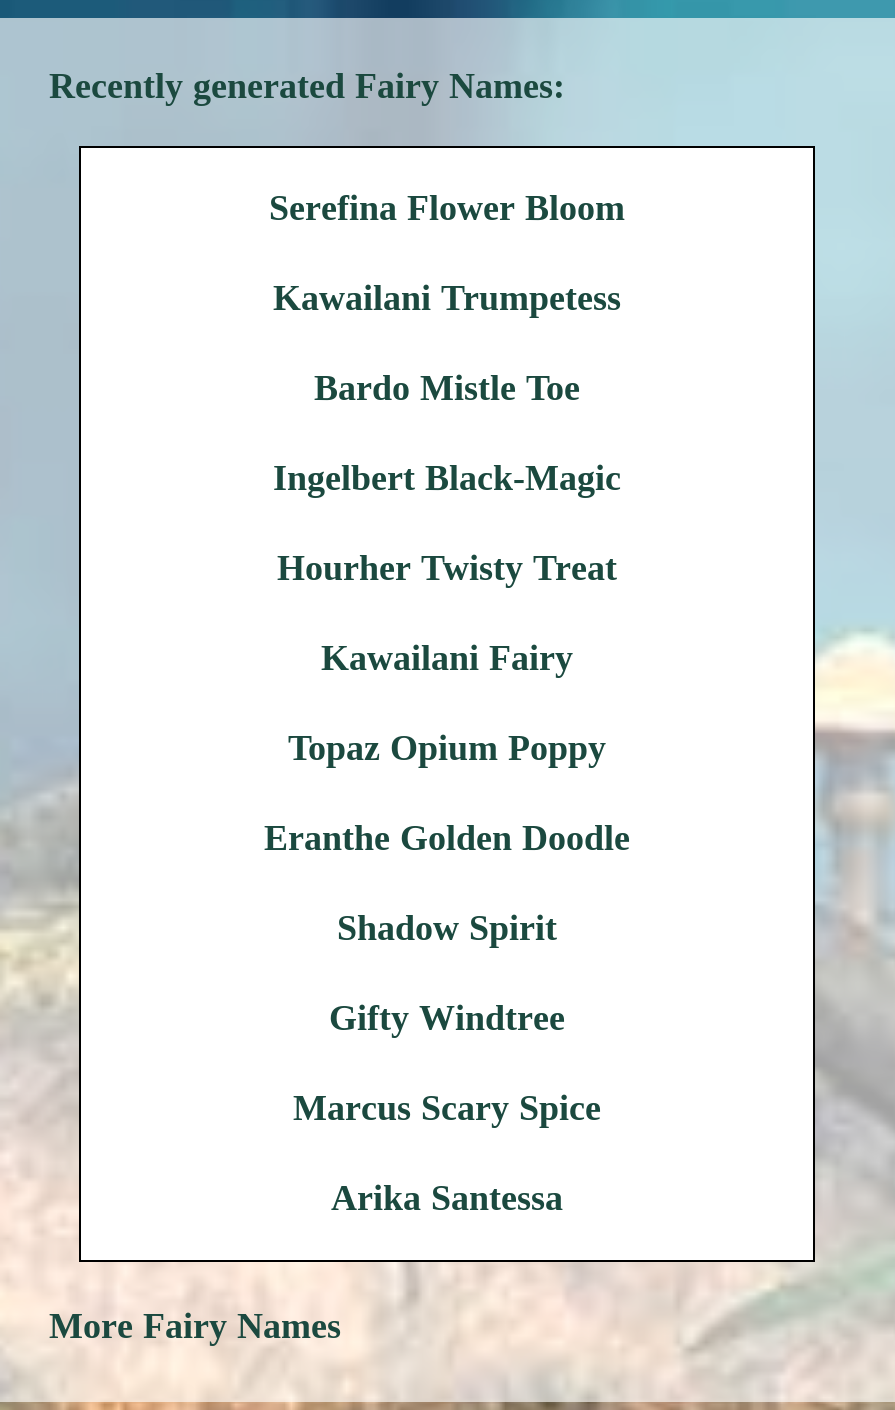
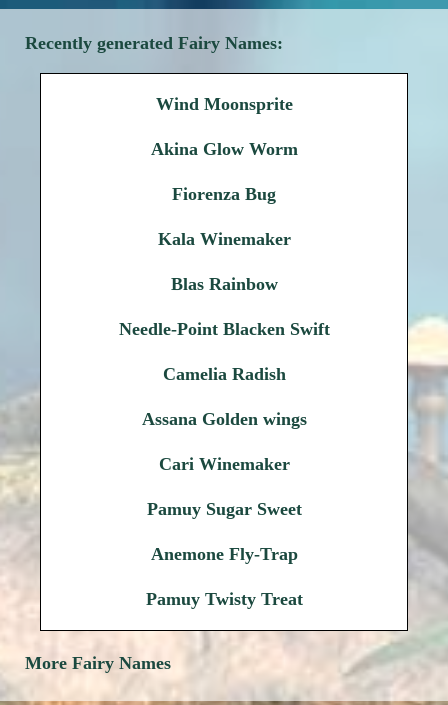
- Serefina Flower Bloom
+ Wind Moonsprite

- Kawailani Trumpetess
+ Akina Glow Worm

- Bardo Mistle Toe
+ Fiorenza Bug

- Ingelbert Black-Magic
+ Kala Winemaker

- Hourher Twisty Treat
+ Blas Rainbow

- Kawailani Fairy
+ Needle-Point Blacken Swift

- Topaz Opium Poppy
+ Camelia Radish

- Eranthe Golden Doodle
+ Assana Golden wings

- Shadow Spirit
+ Cari Winemaker

- Gifty Windtree
+ Pamuy Sugar Sweet

- Marcus Scary Spice
+ Anemone Fly-Trap

- Arika Santessa
+ Pamuy Twisty Treat
